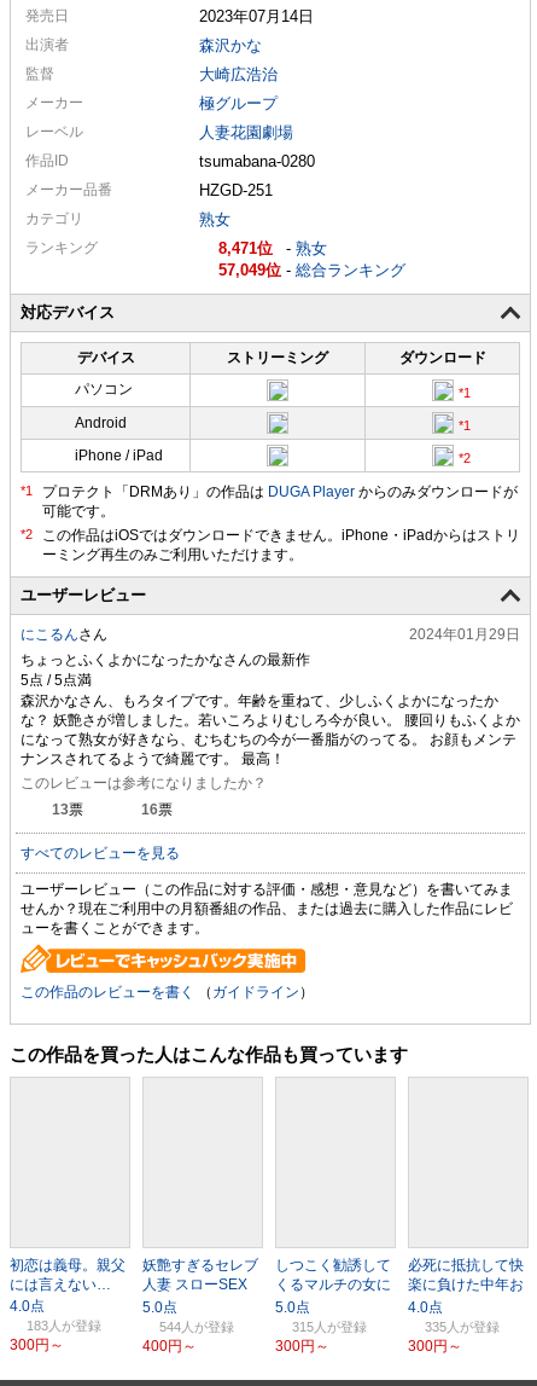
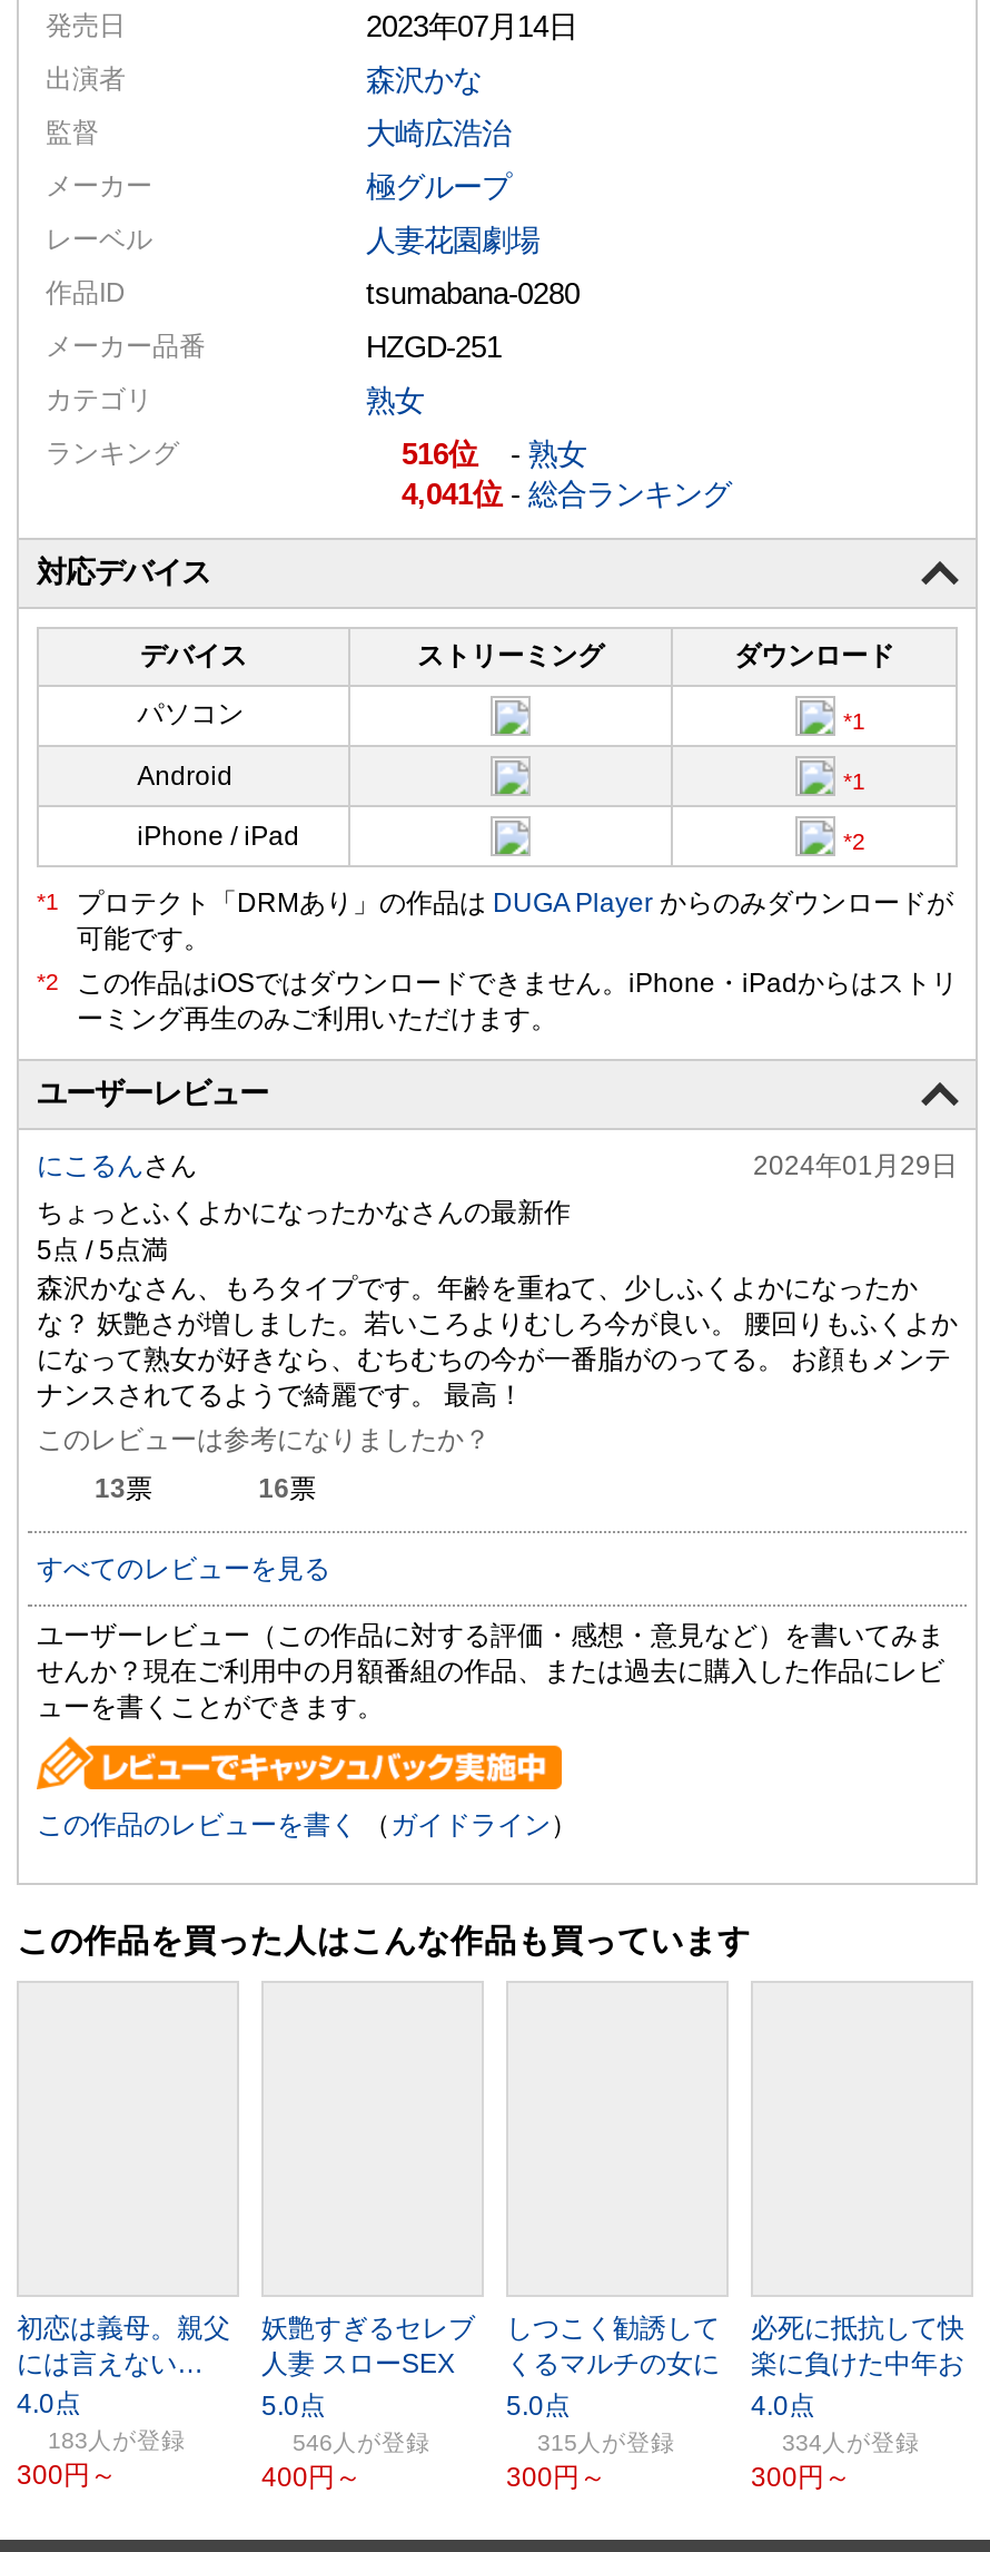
- 8,471 -熟女
+ 516 -熟女

- 57,049 -総合ランキング
+ 4,041 -総合ランキング

- 544人
+ 546人

- 335人
+ 334人
